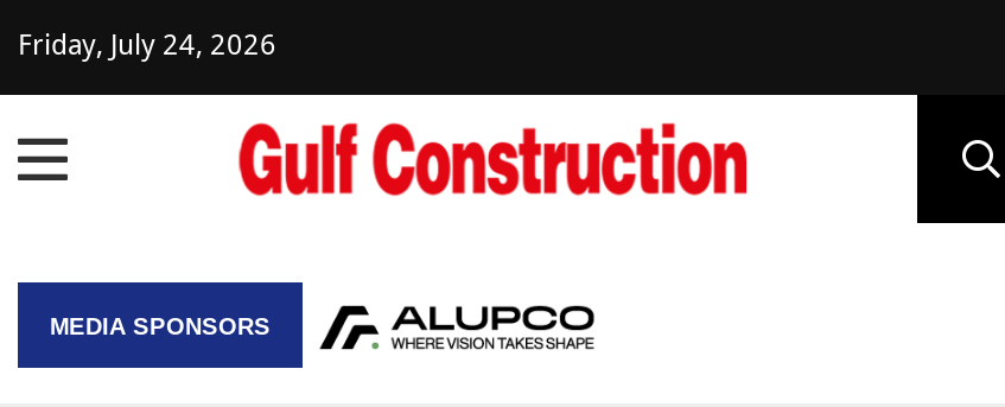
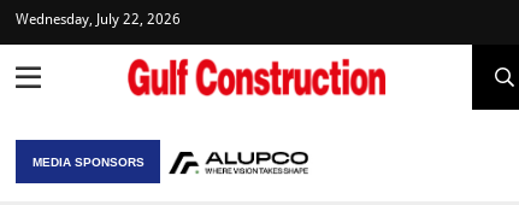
- Friday, July 24, 2026
+ Wednesday, July 22, 2026
